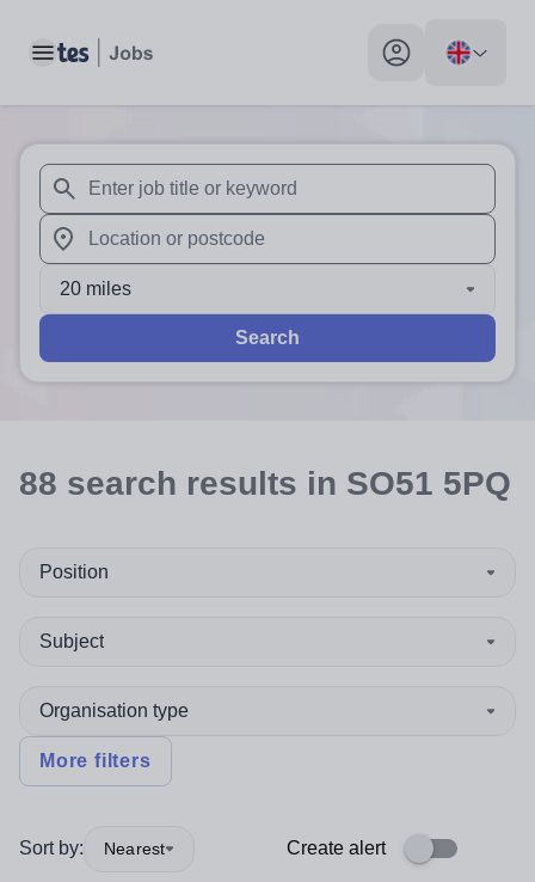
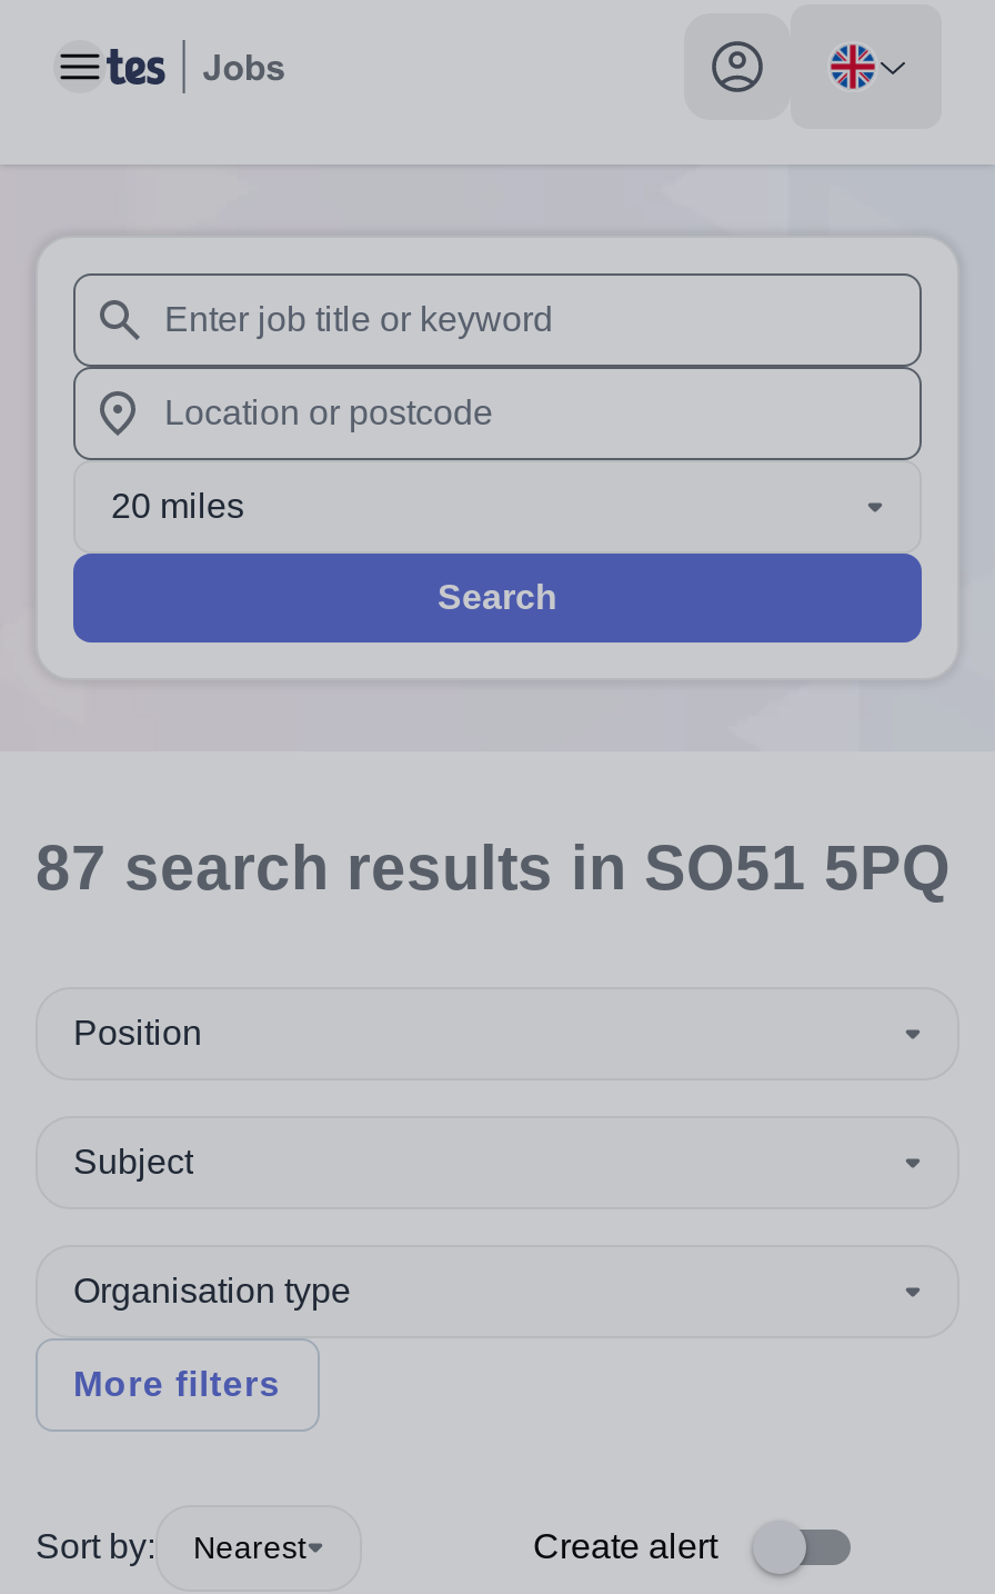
- 88 search results in SO51 5PQ
+ 87 search results in SO51 5PQ
